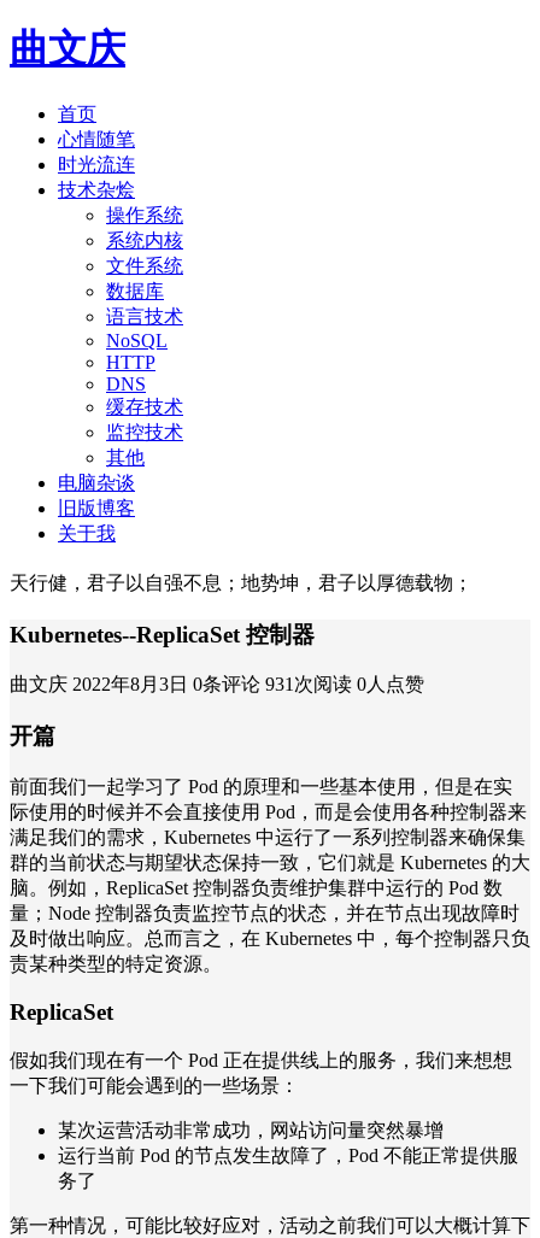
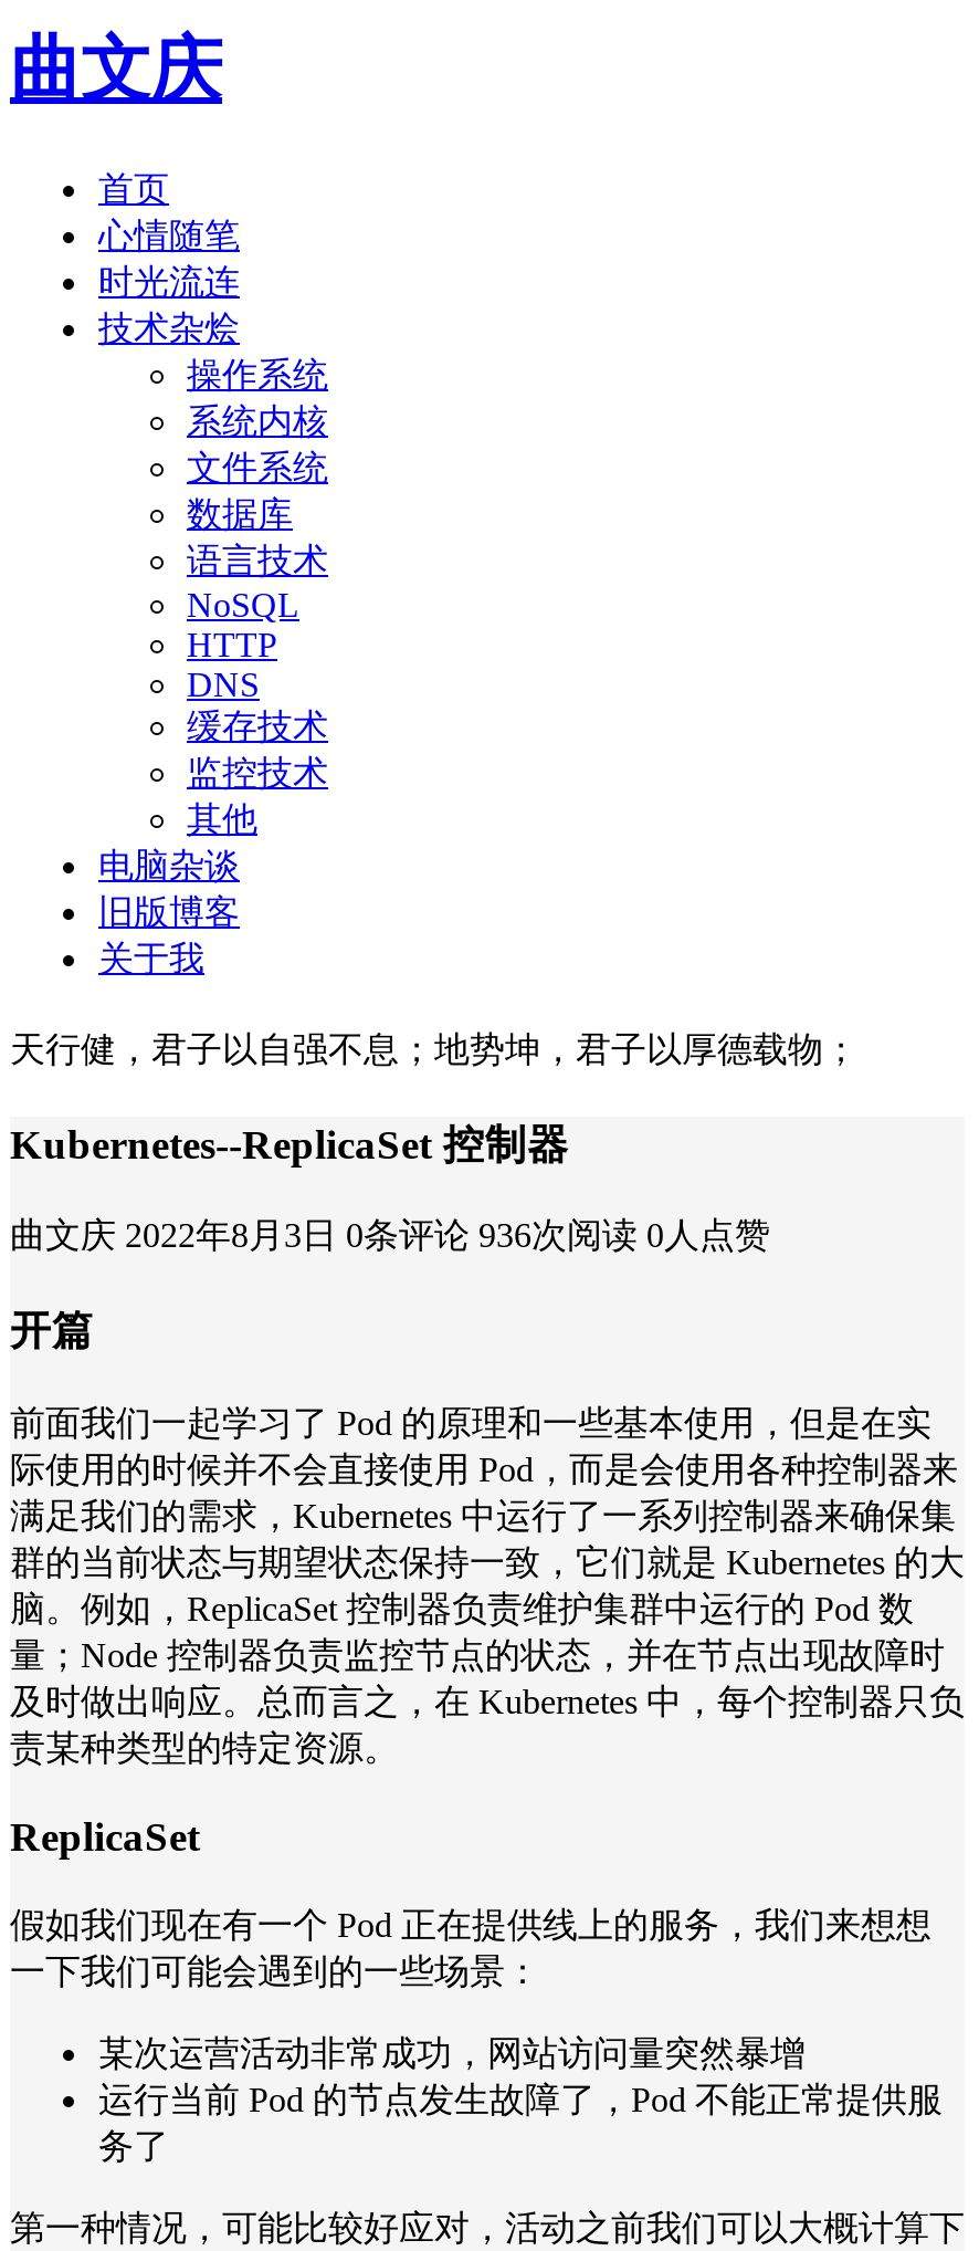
- 曲文庆2022年8月3日0条评论931次阅读0人点赞
+ 曲文庆2022年8月3日0条评论936次阅读0人点赞
